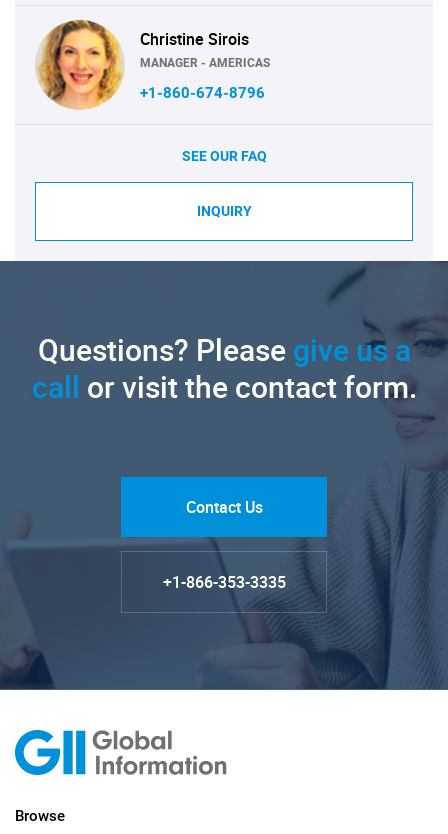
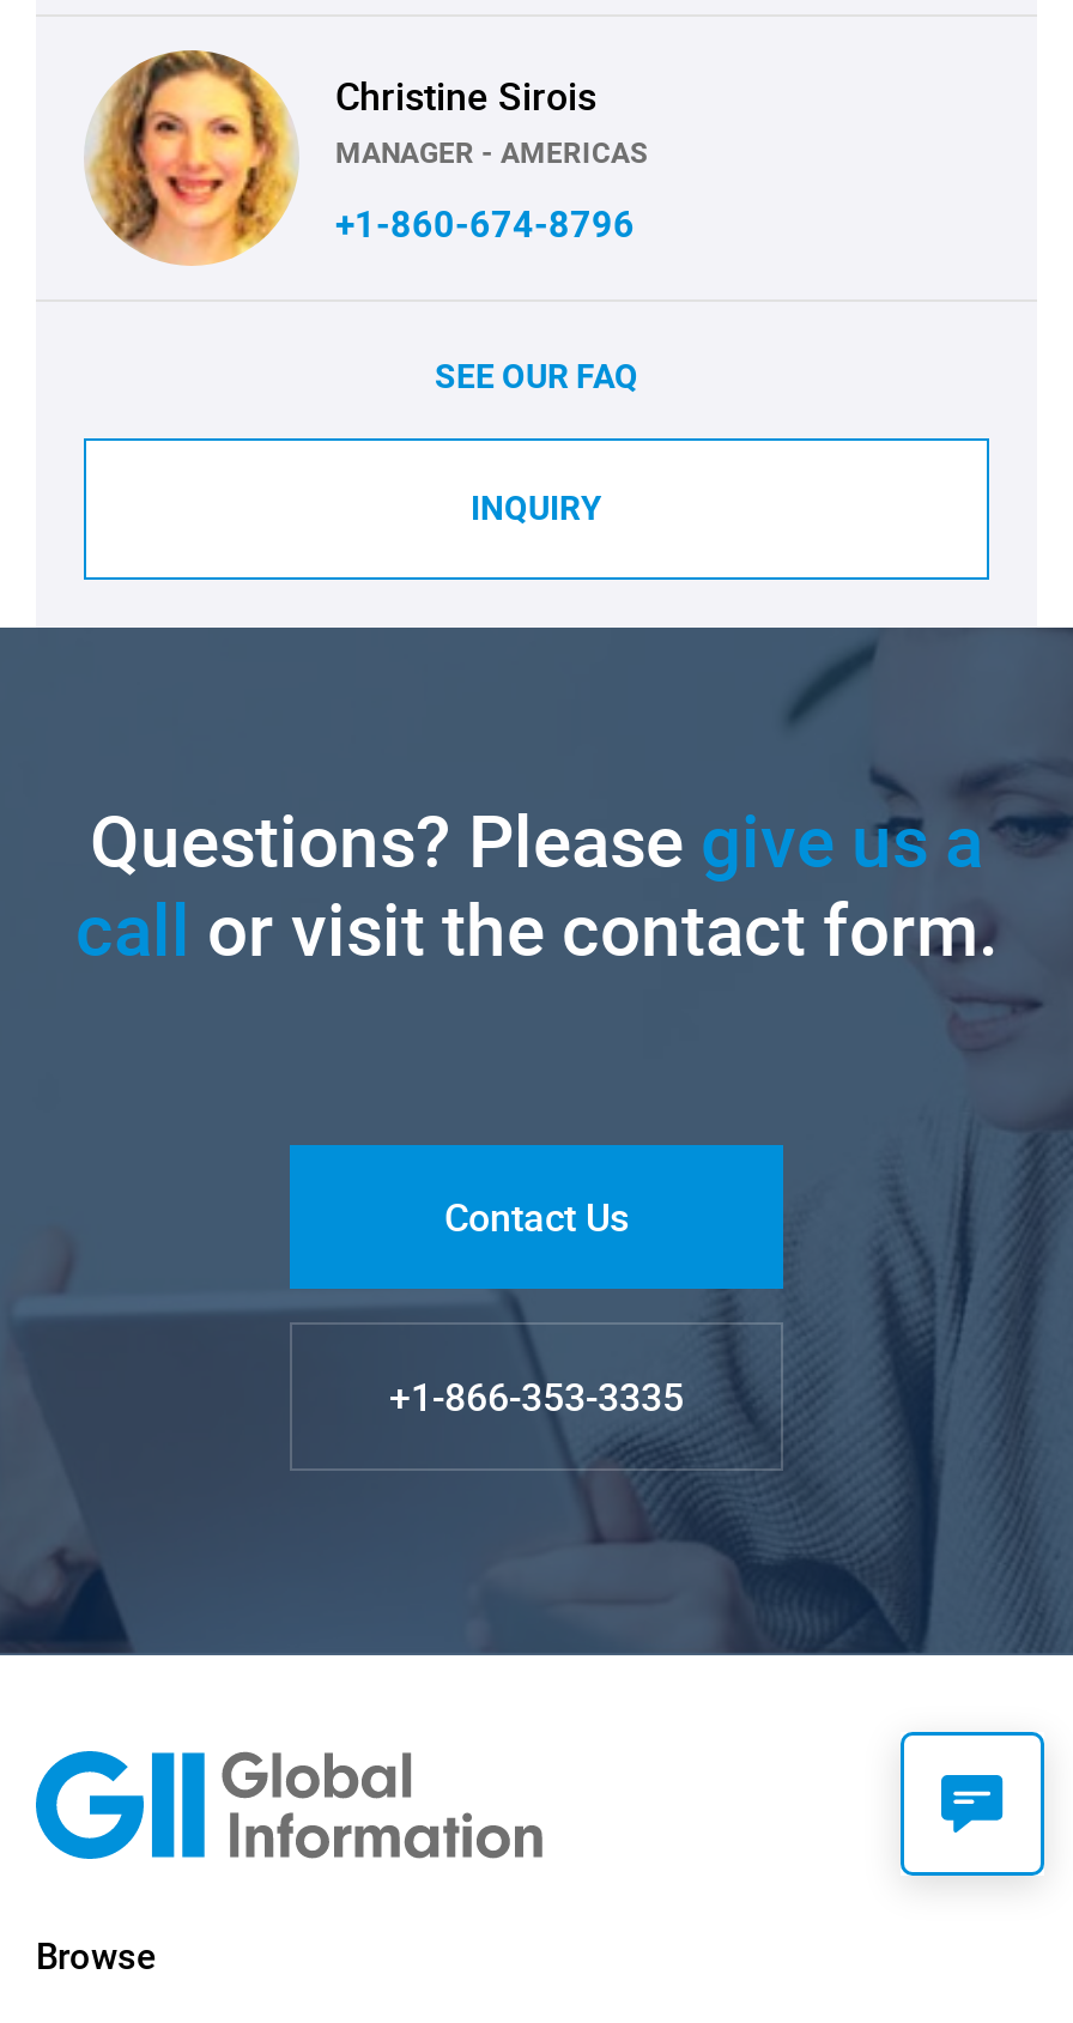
+ [image]
